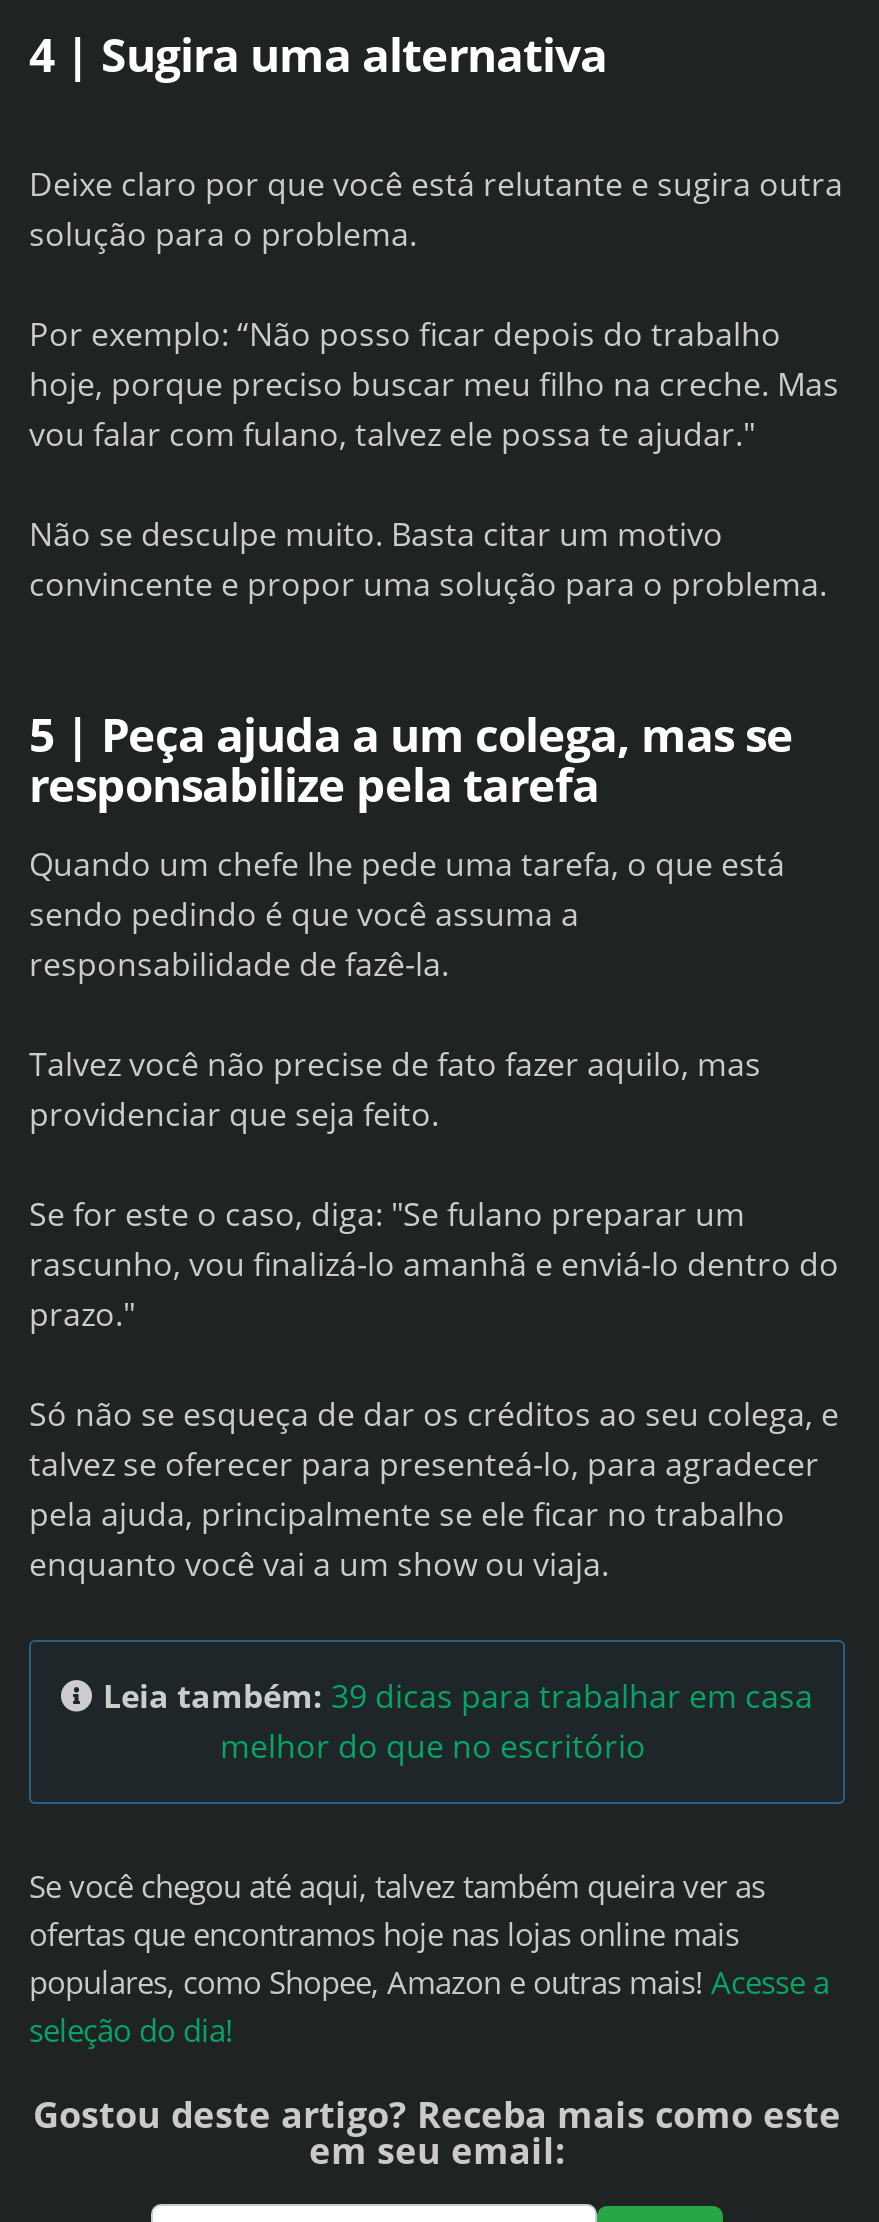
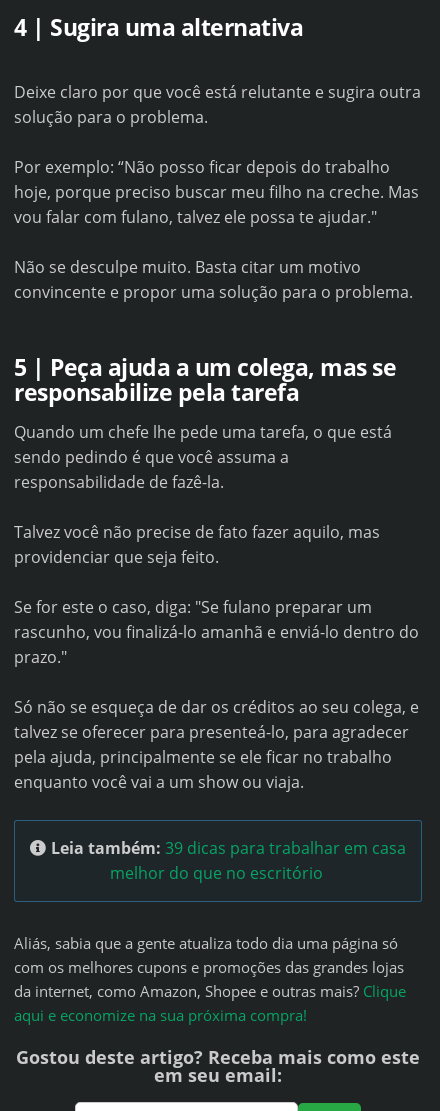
- Se você chegou até aqui, talvez também queira ver as
- ofertas que encontramos hoje nas lojas online mais
- populares, como Shopee, Amazon e outras mais! Acesse a
- seleção do dia!
+ Aliás, sabia que a gente atualiza todo dia uma página só
+ com os melhores cupons e promoções das grandes lojas
+ da internet, como Amazon, Shopee e outras mais? Clique
+ aqui e economize na sua próxima compra!
